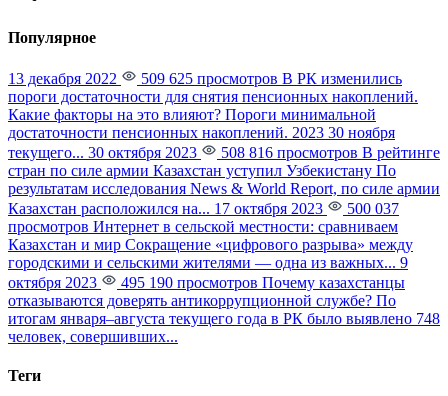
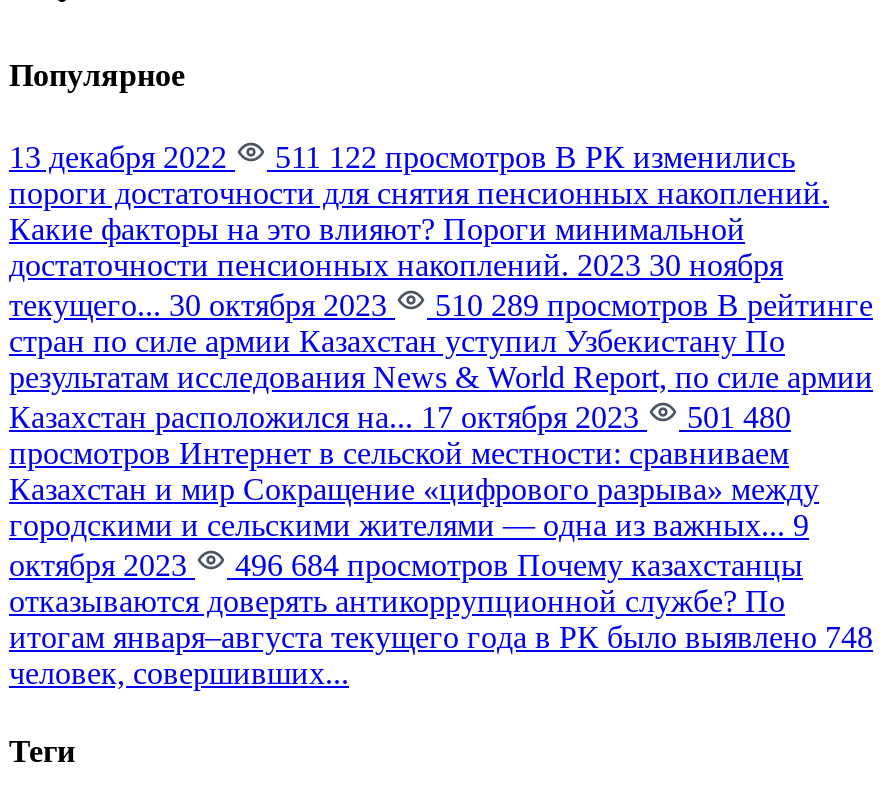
- 509 625 просмотров В РК изменились
+ 511 122 просмотров В РК изменились

- 508 816 просмотров В рейтинге
+ 510 289 просмотров В рейтинге

- Казахстан расположился на... 17 октября 2023 500 037
+ Казахстан расположился на... 17 октября 2023 501 480

- 495 190 просмотров Почему казахстанцы
+ 496 684 просмотров Почему казахстанцы
